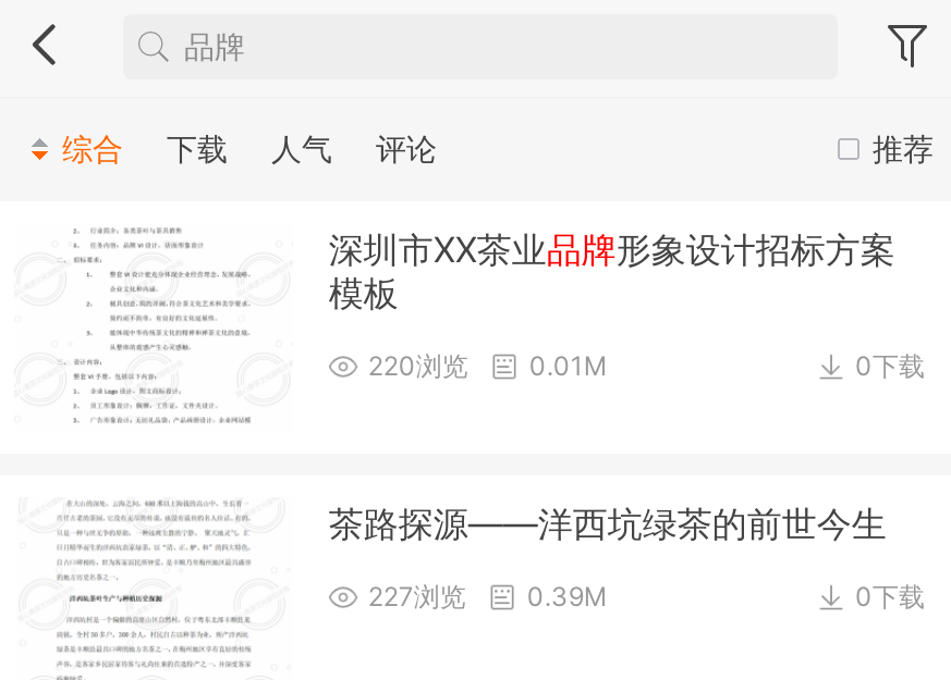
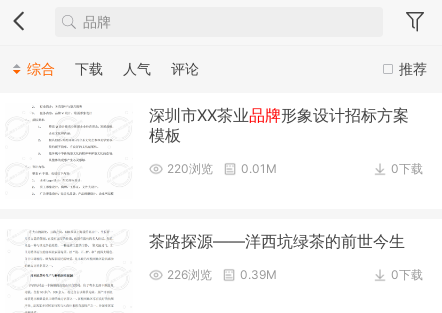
- 227浏览 0.39M
+ 226浏览 0.39M
